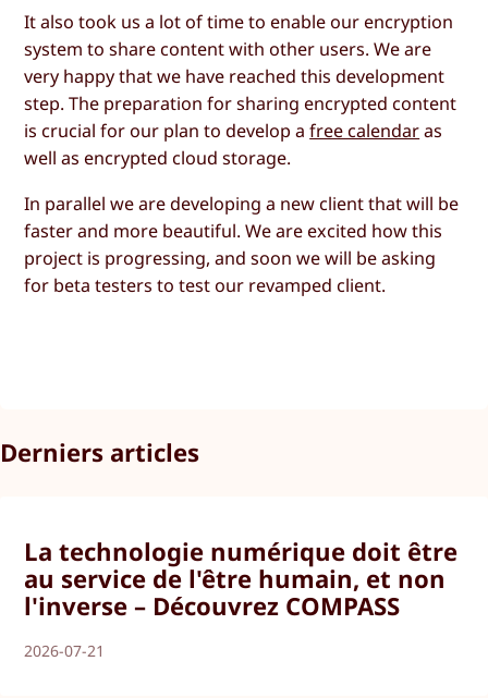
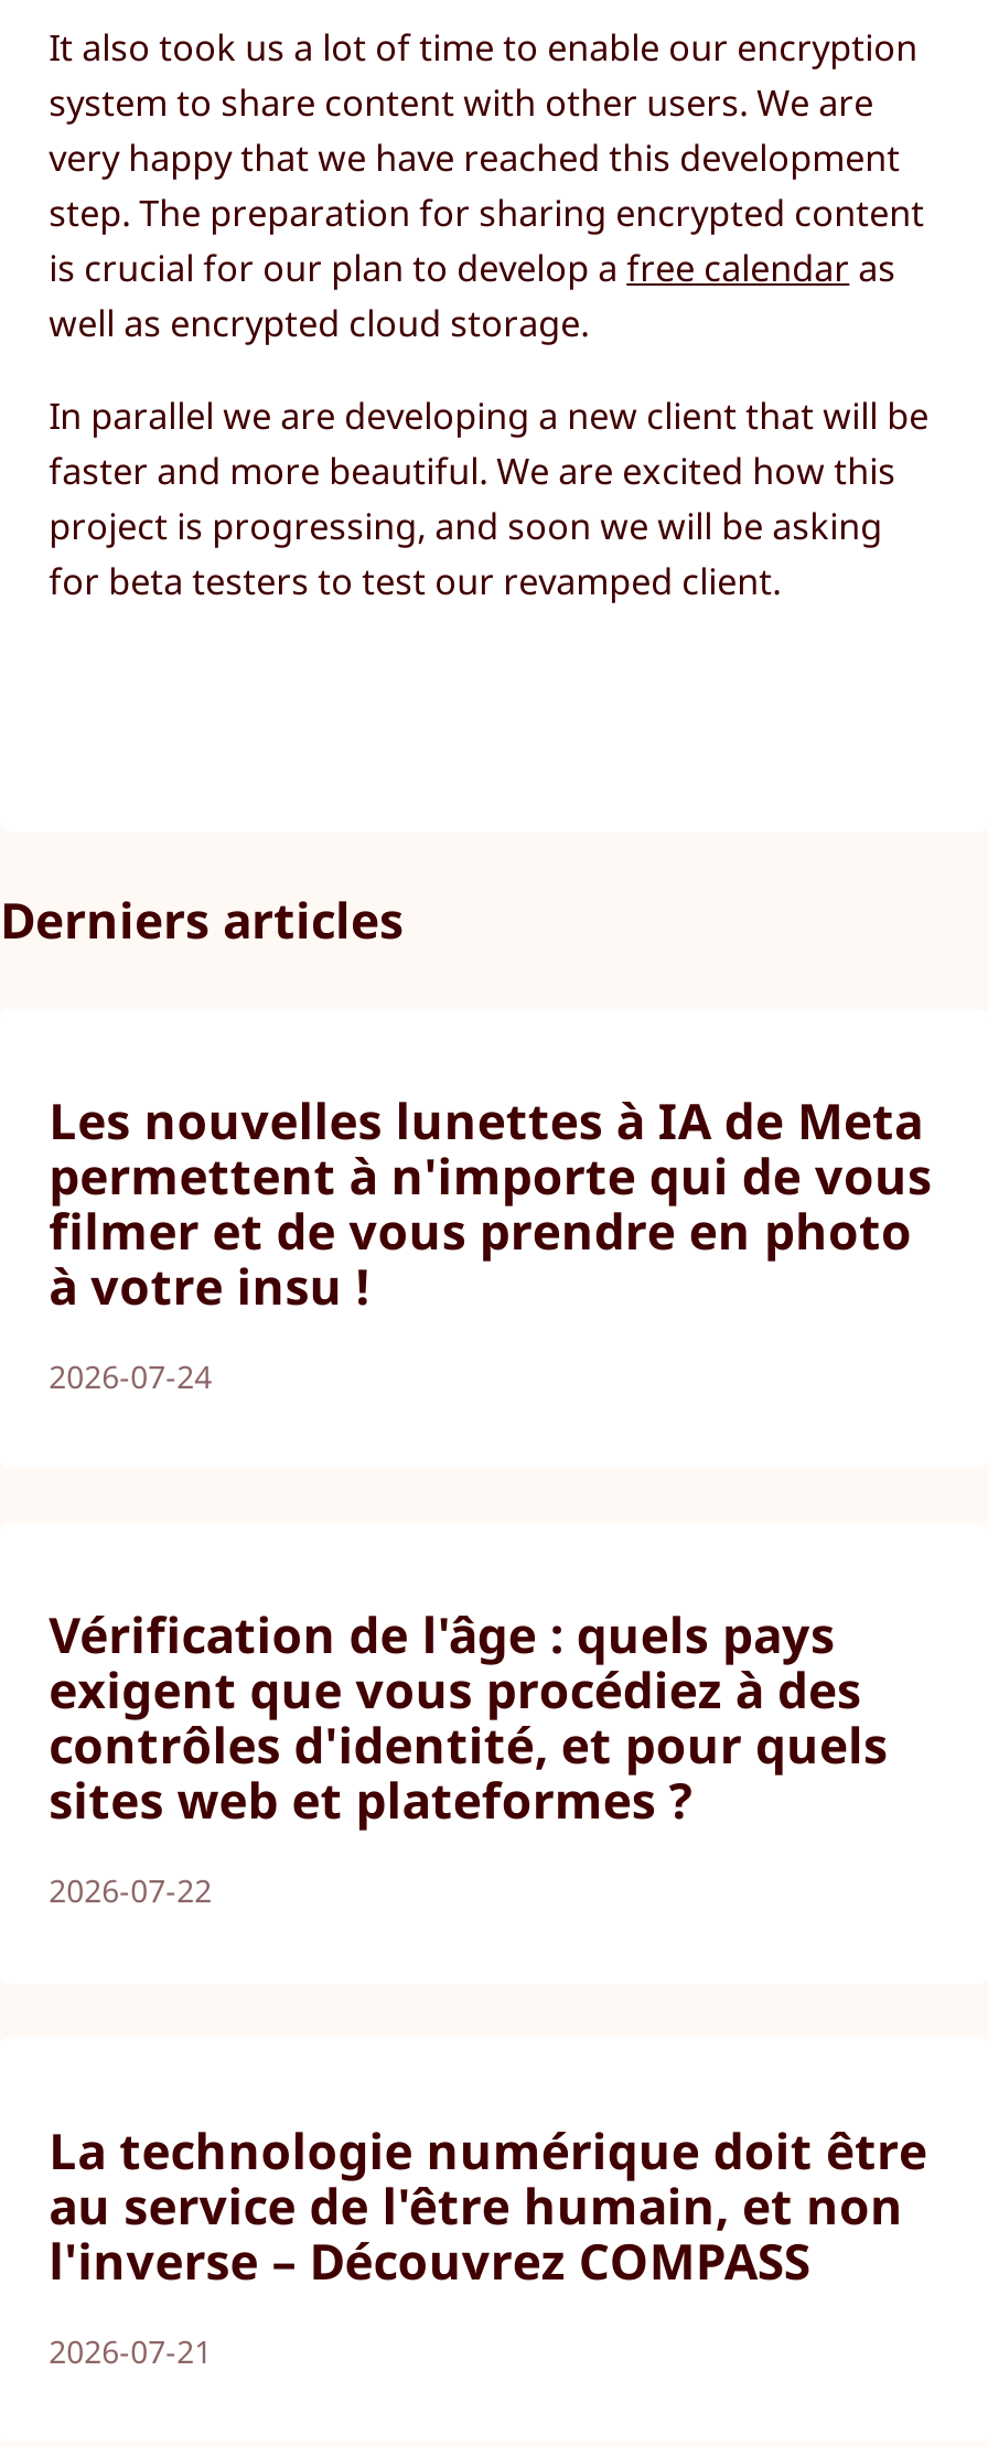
+ Les nouvelles lunettes à IA de Meta
+ permettent à n'importe qui de vous
+ filmer et de vous prendre en photo
+ à votre insu !
+ 2026-07-24

+ Vérification de l'âge : quels pays
+ exigent que vous procédiez à des
+ contrôles d'identité, et pour quels
+ sites web et plateformes ?
+ 2026-07-22
